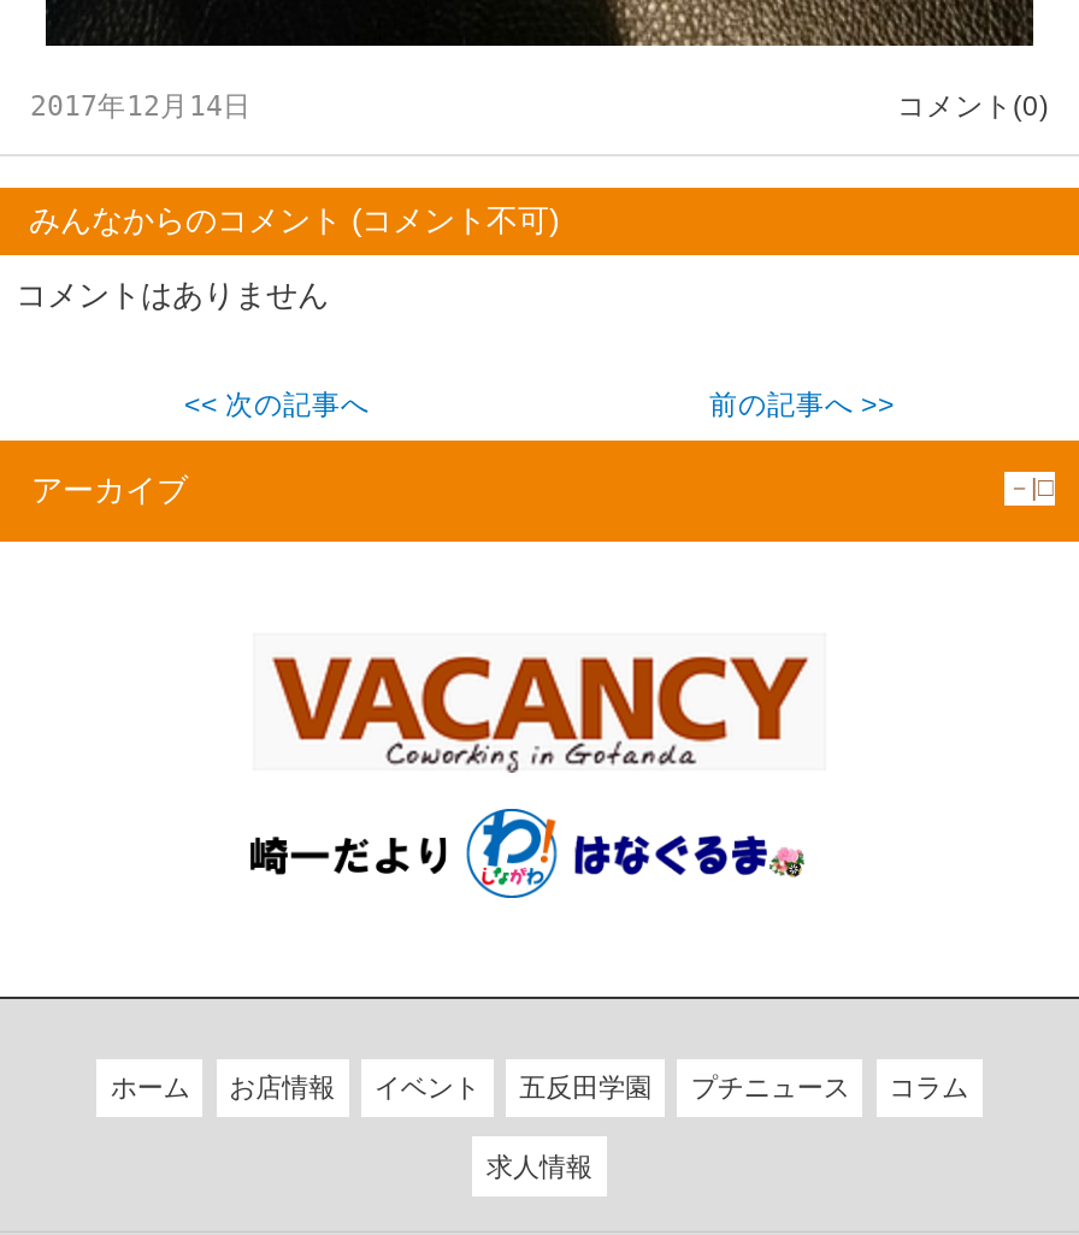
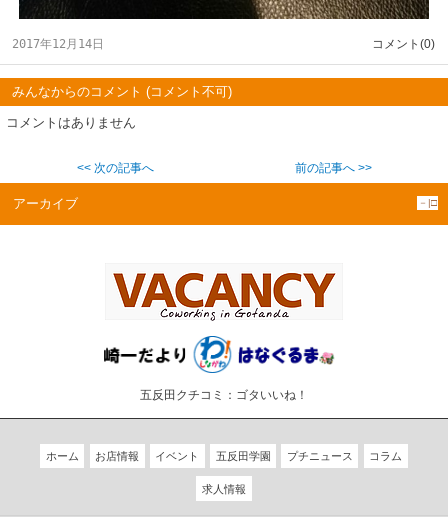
+ 五反田クチコミ：ゴタいいね！
